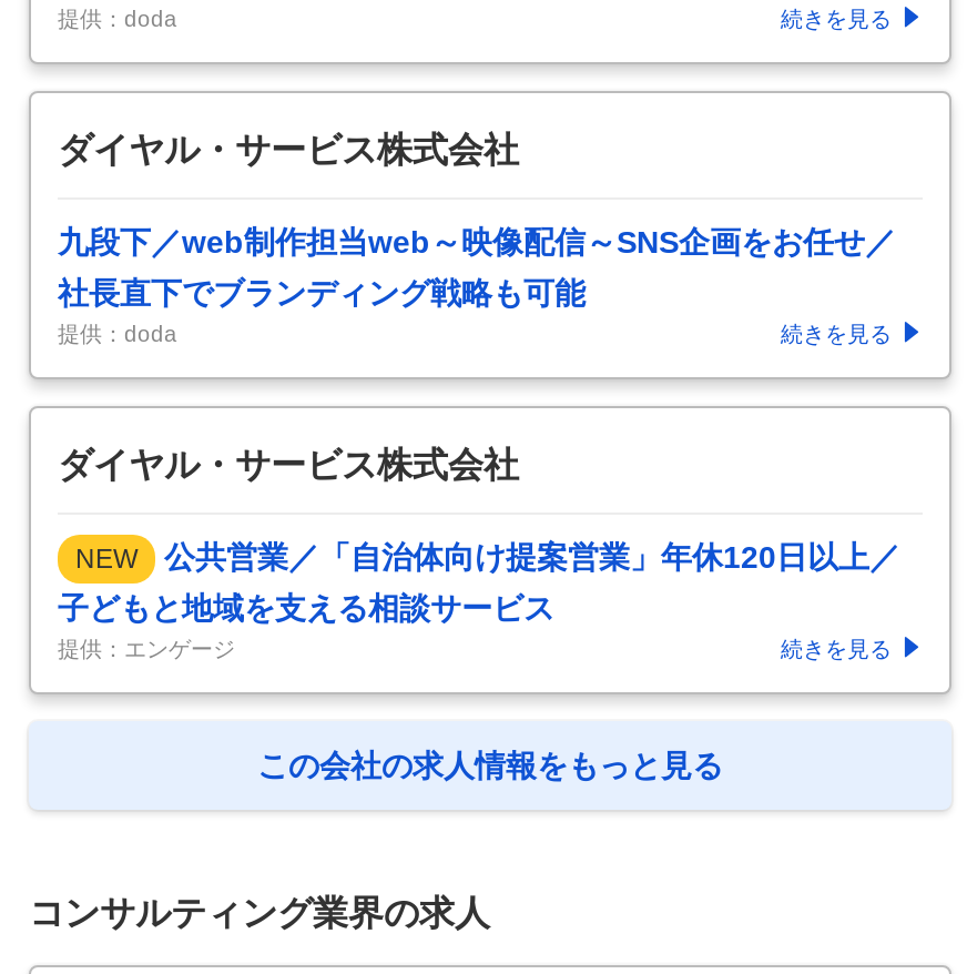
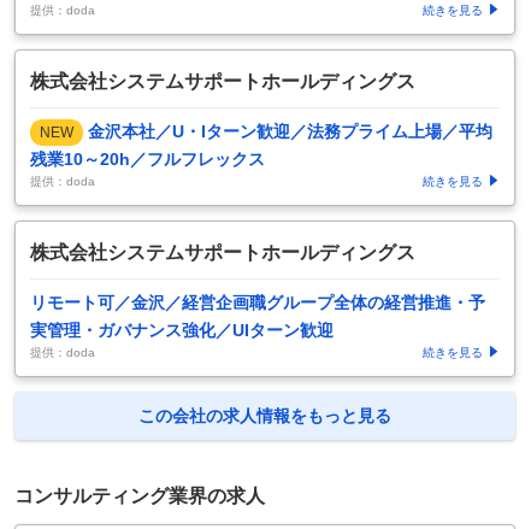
- ダイヤル・サービス株式会社
+ 株式会社システムサポートホールディングス

- 九段下／web制作担当web～映像配信～SNS企画をお任せ／
- 社長直下でブランディング戦略も可能
+ NEW
+ 金沢本社／U・Iターン歓迎／法務プライム上場／平均
+ 残業10～20h／フルフレックス

- ダイヤル・サービス株式会社
+ 株式会社システムサポートホールディングス

- NEW
- 公共営業／「自治体向け提案営業」年休120日以上／
- 子どもと地域を支える相談サービス
- 提供：エンゲージ
+ リモート可／金沢／経営企画職グループ全体の経営推進・予
+ 実管理・ガバナンス強化／UIターン歓迎
+ 提供：doda
